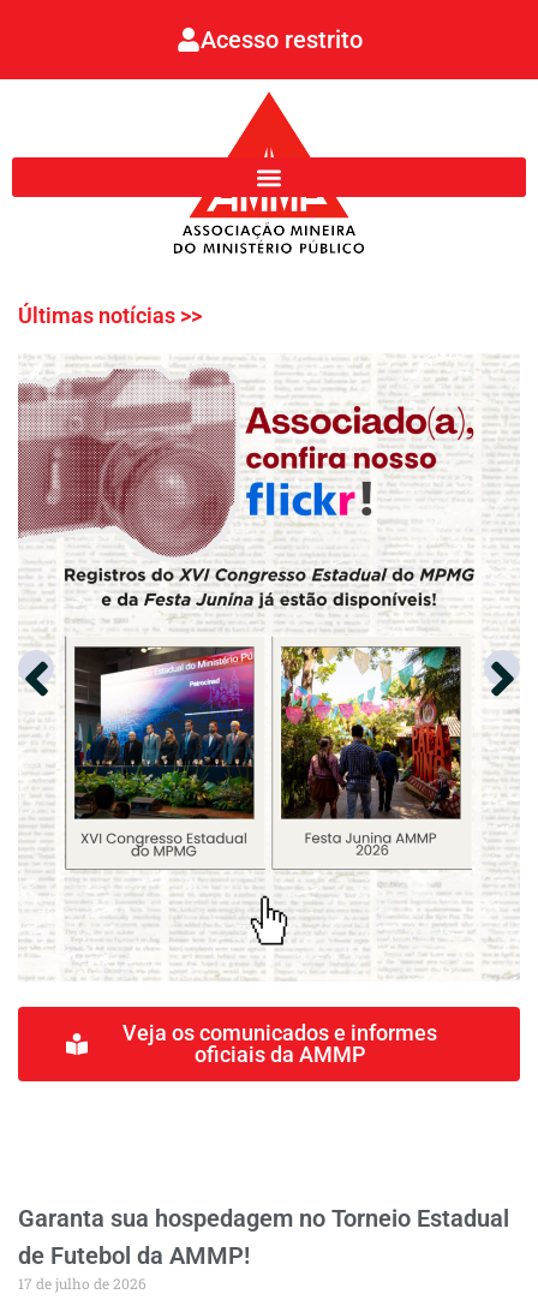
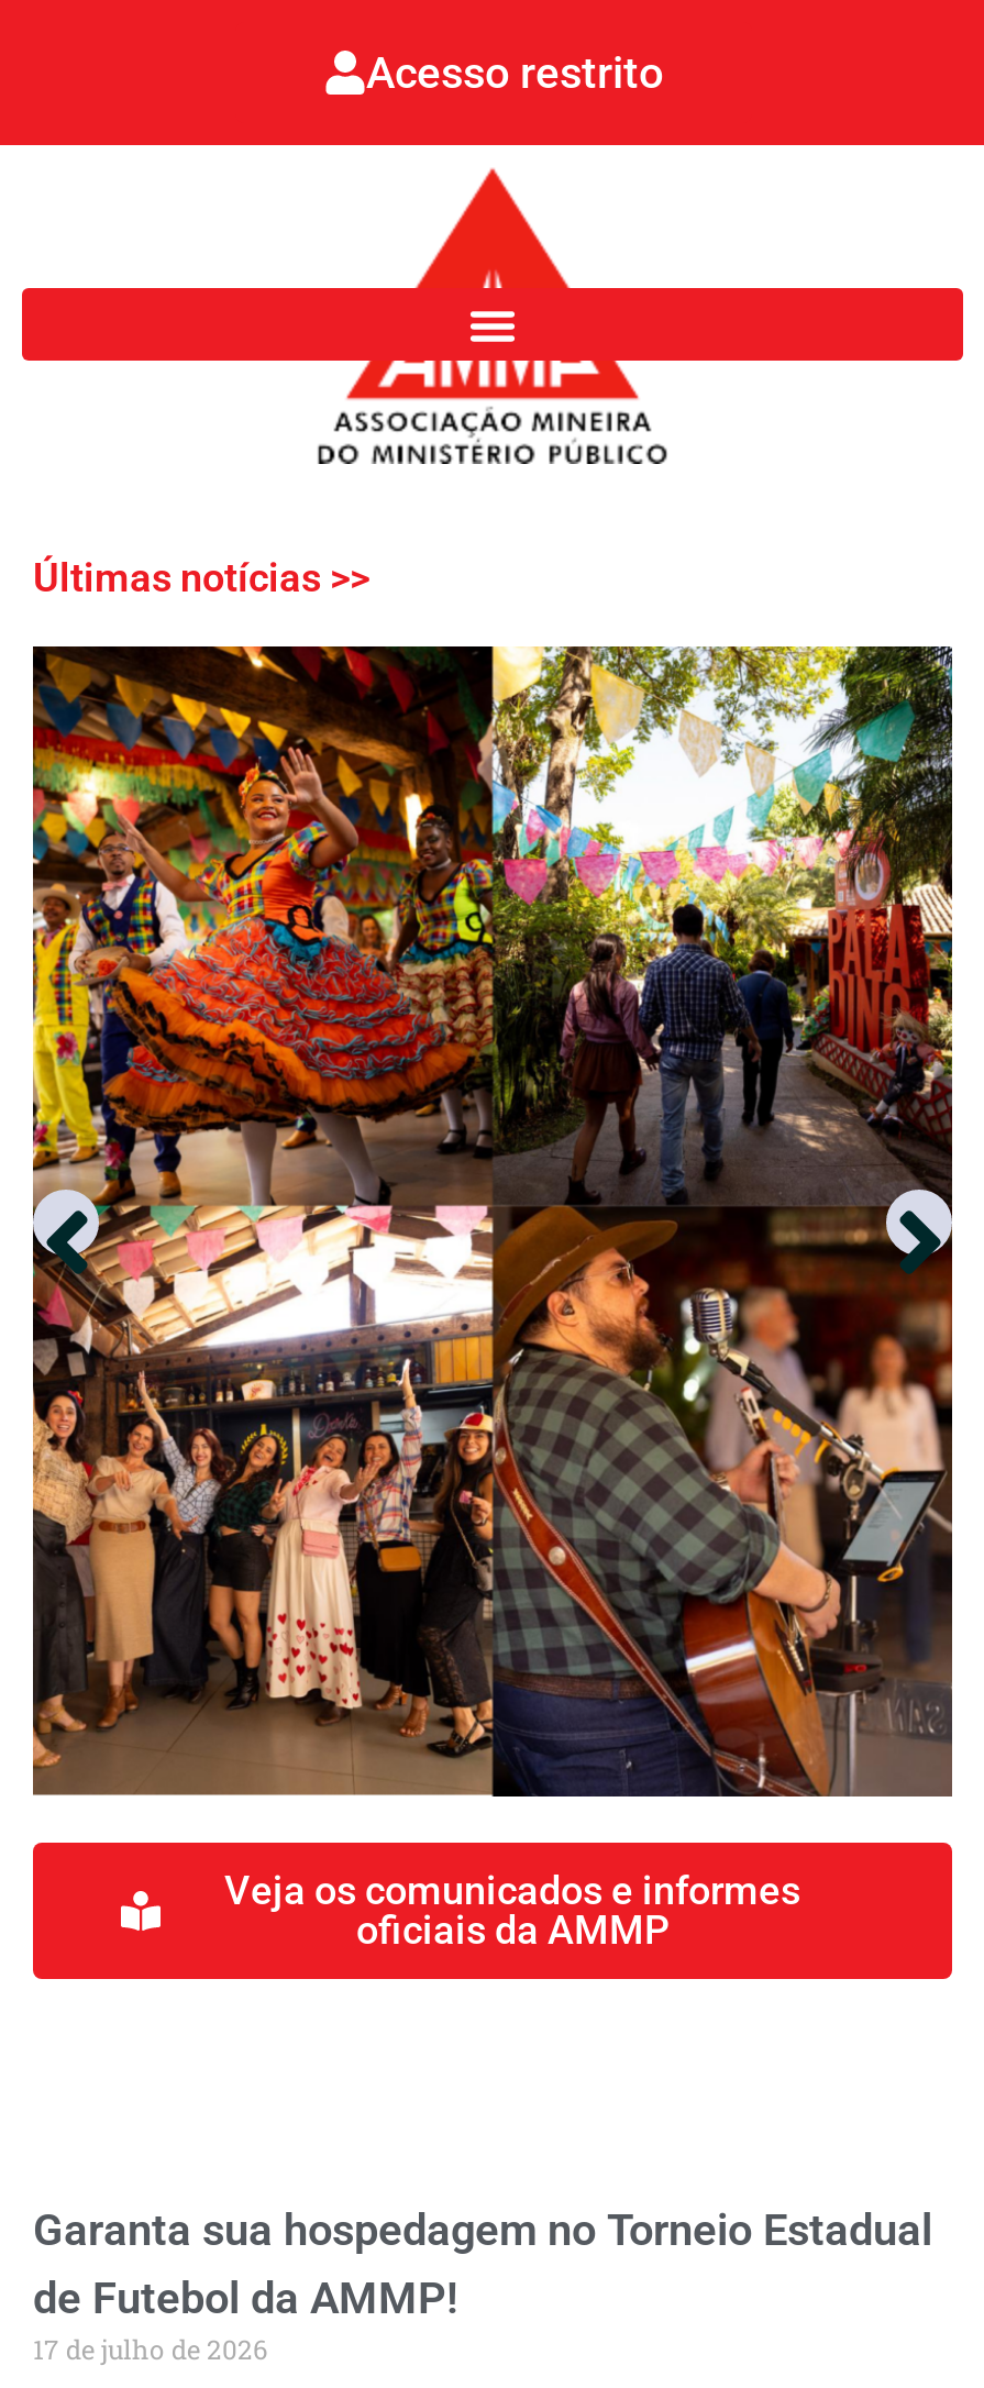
- [image]
+ [image]
